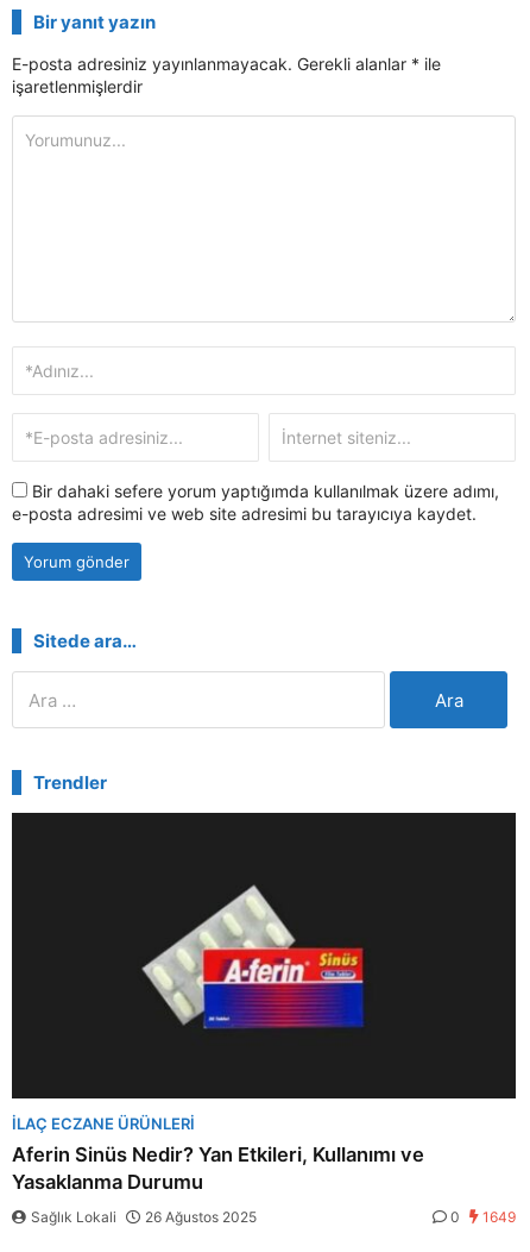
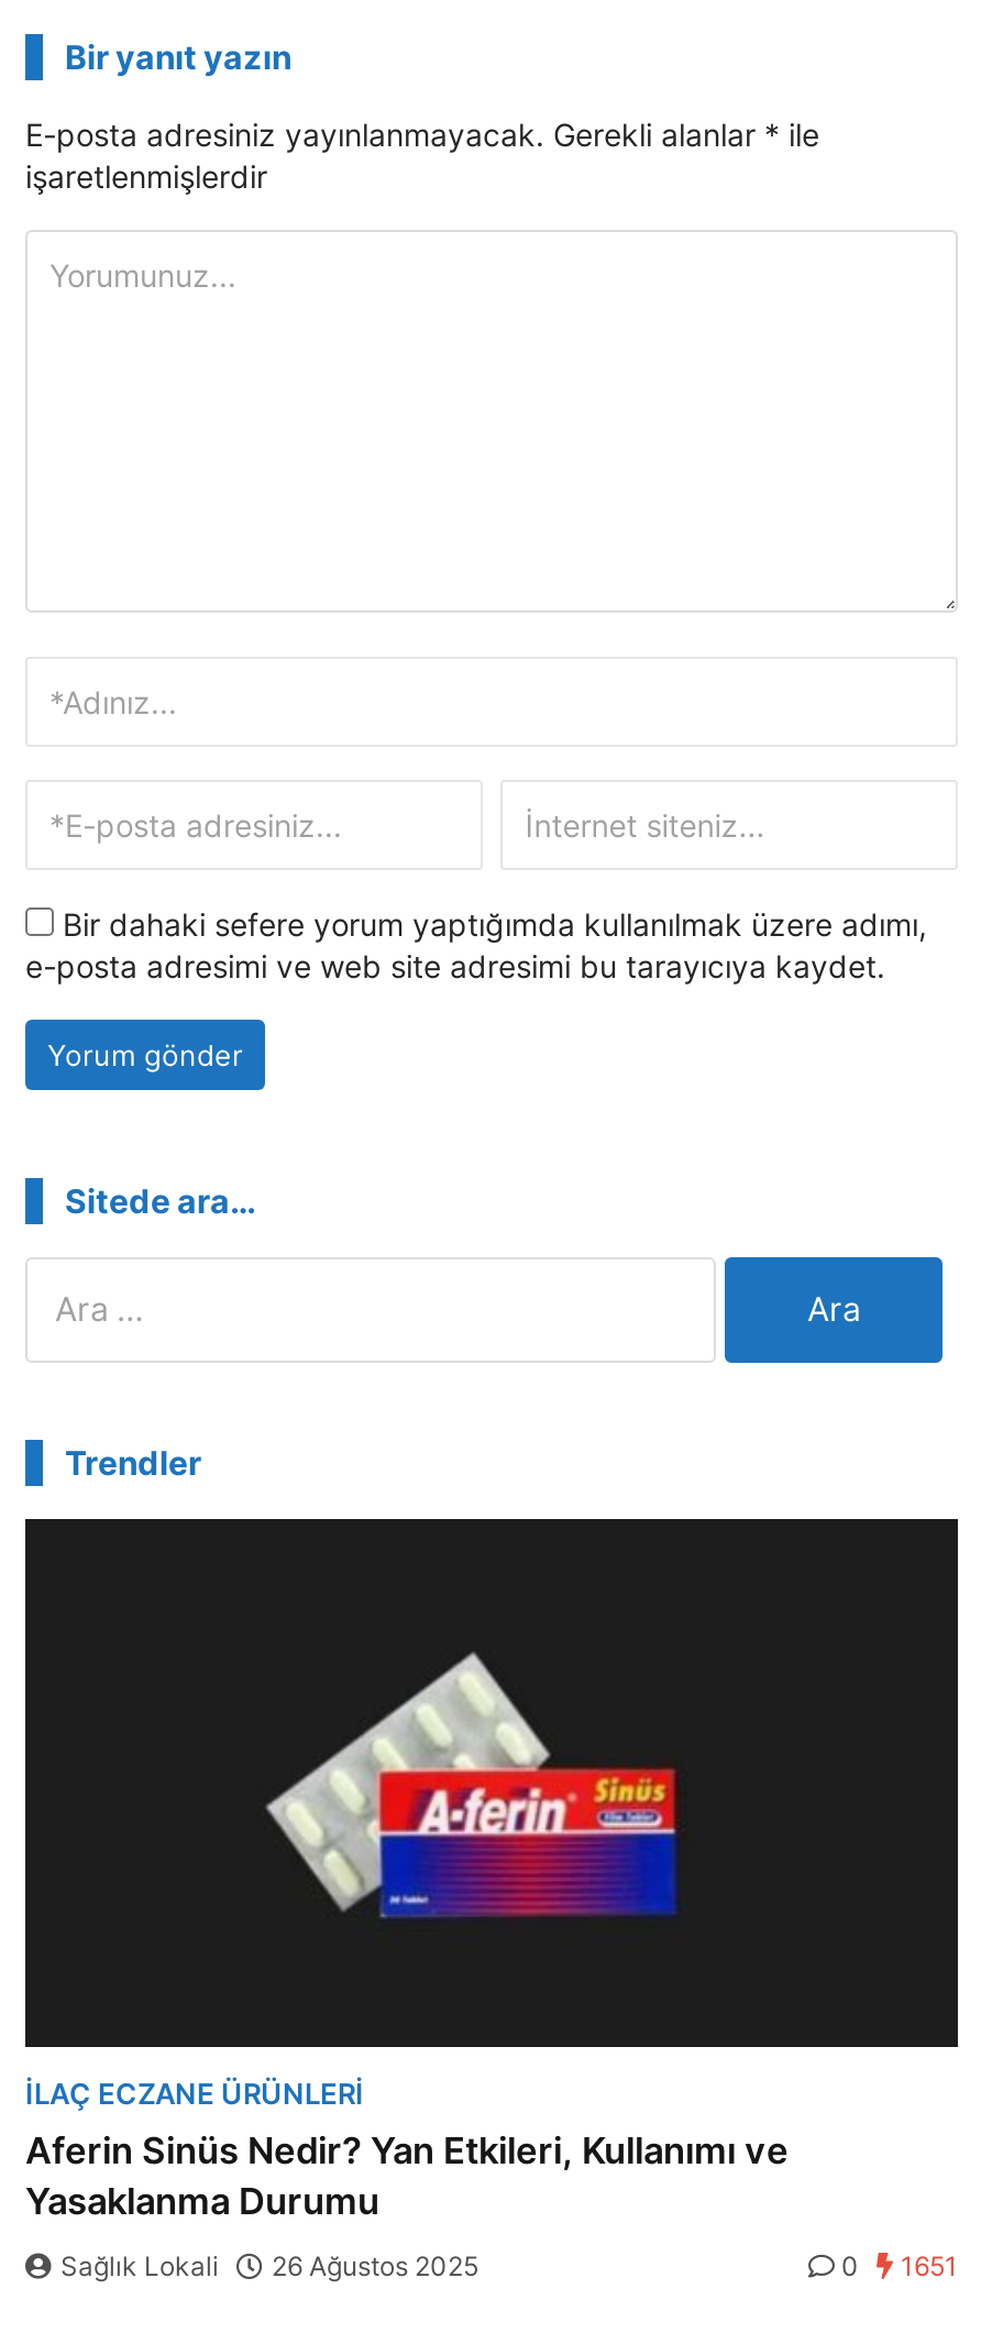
- 0 1649
+ 0 1651
